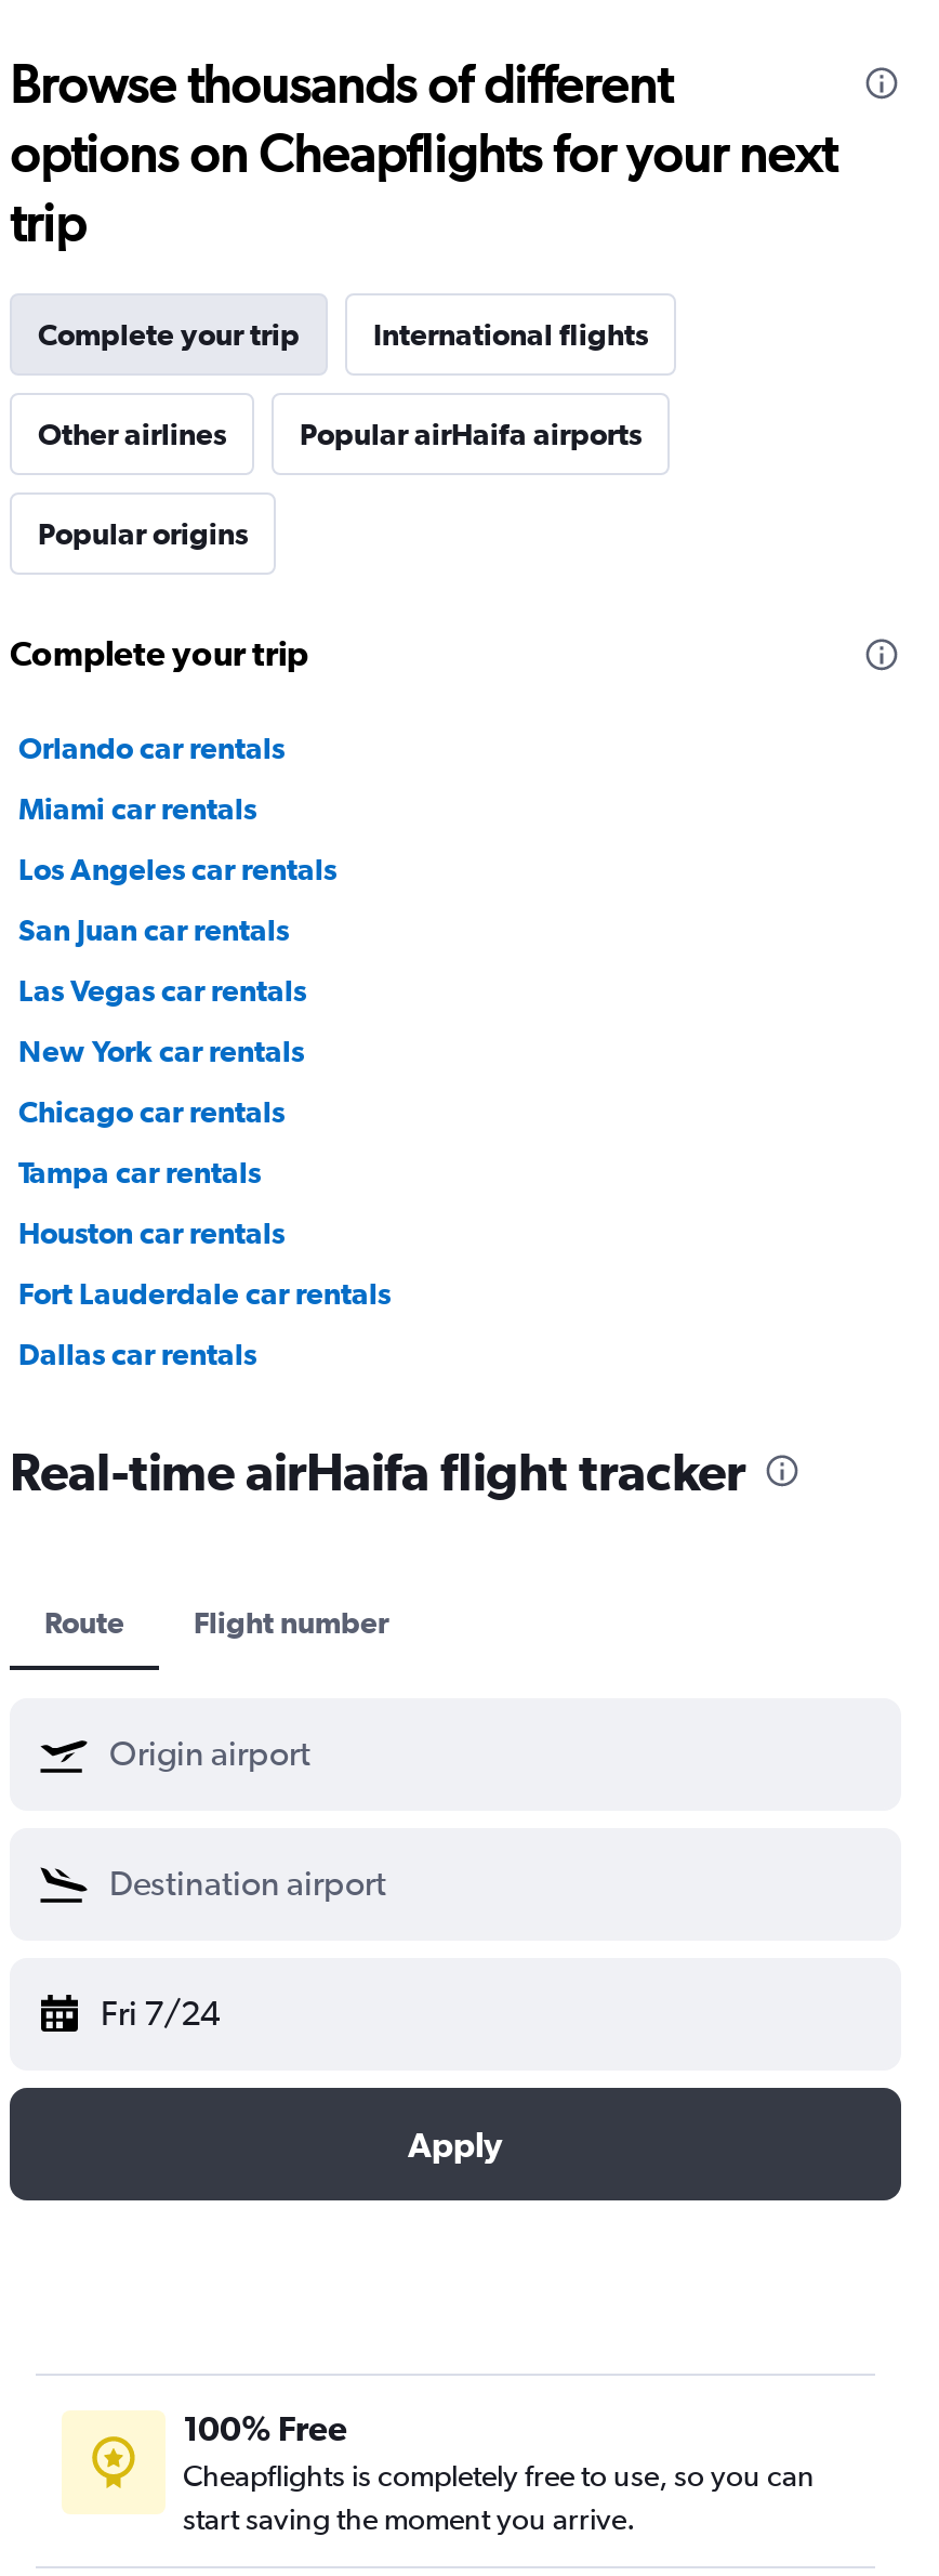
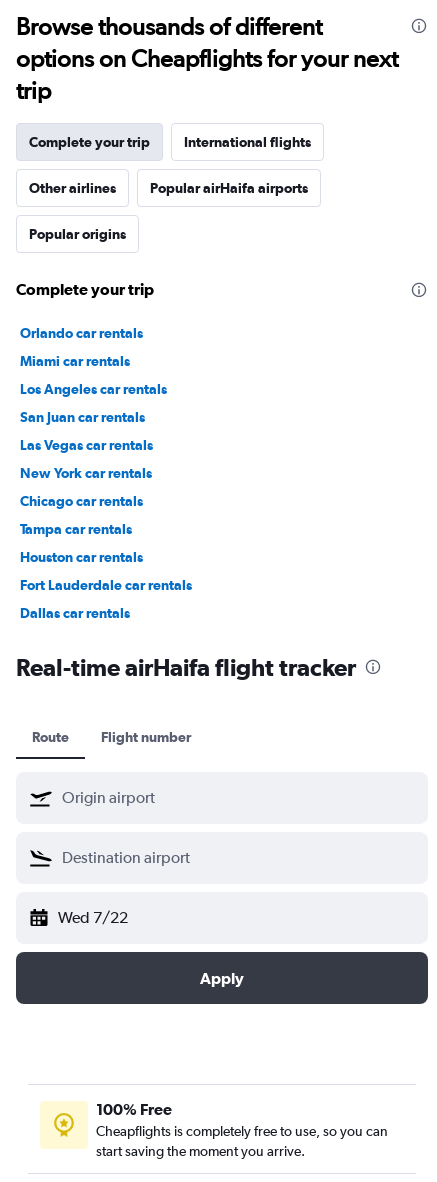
- Fri 7/24
+ Wed 7/22
